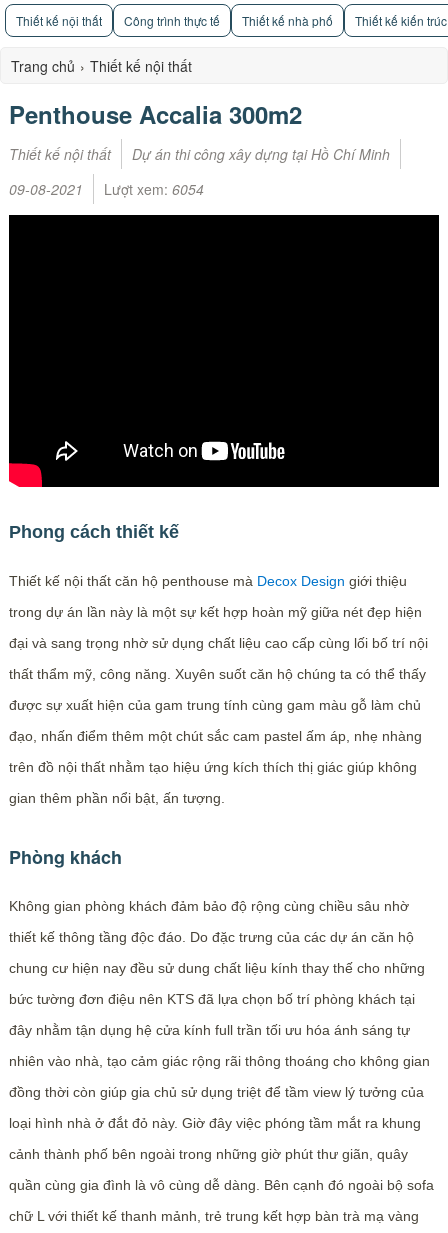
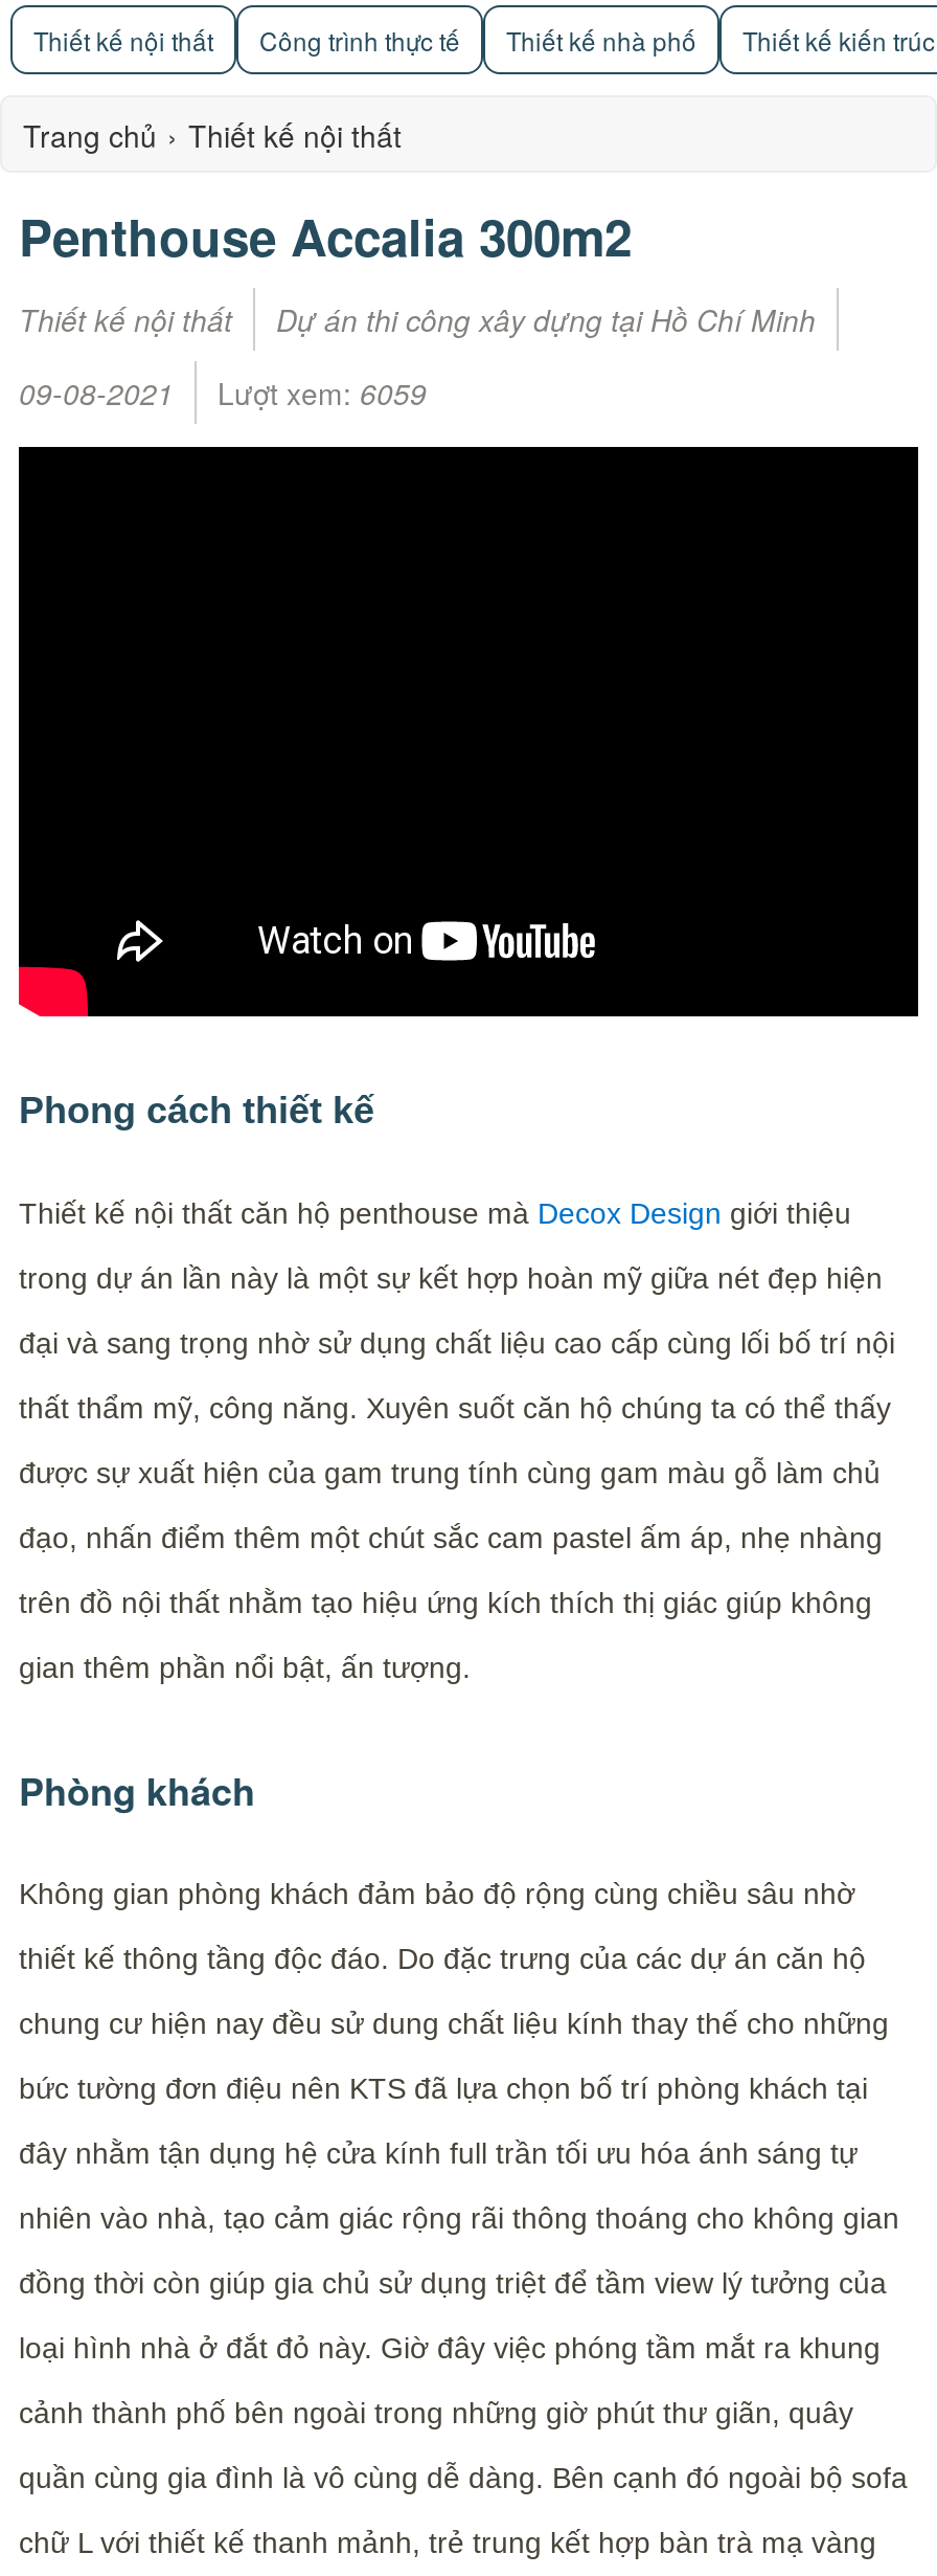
- 09-08-2021 Lượt xem: 6054
+ 09-08-2021 Lượt xem: 6059
